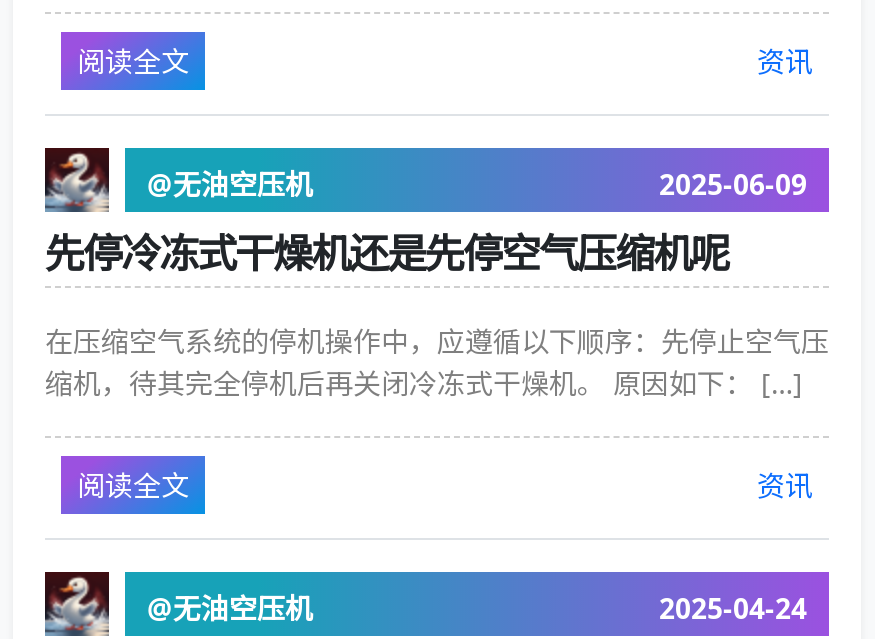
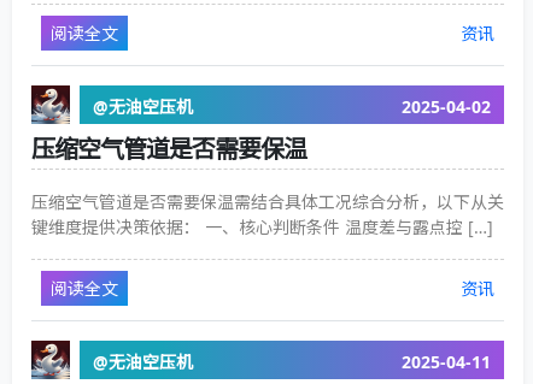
- 2025-06-09
+ 2025-04-02

- 先停冷冻式干燥机还是先停空气压缩机呢
+ 压缩空气管道是否需要保温

- 在压缩空气系统的停机操作中，应遵循以下顺序：先停止空气压
- 缩机，待其完全停机后再关闭冷冻式干燥机。 原因如下： […]
+ 压缩空气管道是否需要保温需结合具体工况综合分析，以下从关
+ 键维度提供决策依据： 一、核心判断条件 温度差与露点控 […]

- 2025-04-24
+ 2025-04-11
